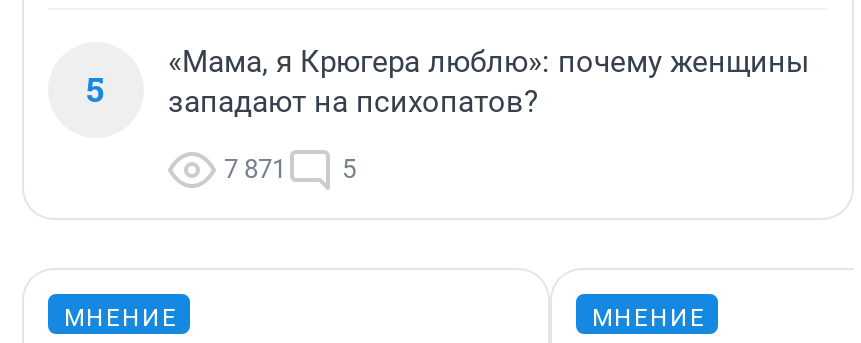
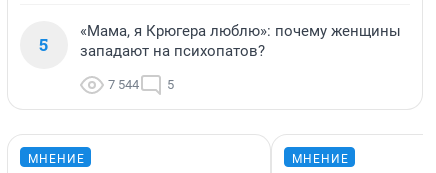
- 7 871 5
+ 7 544 5
